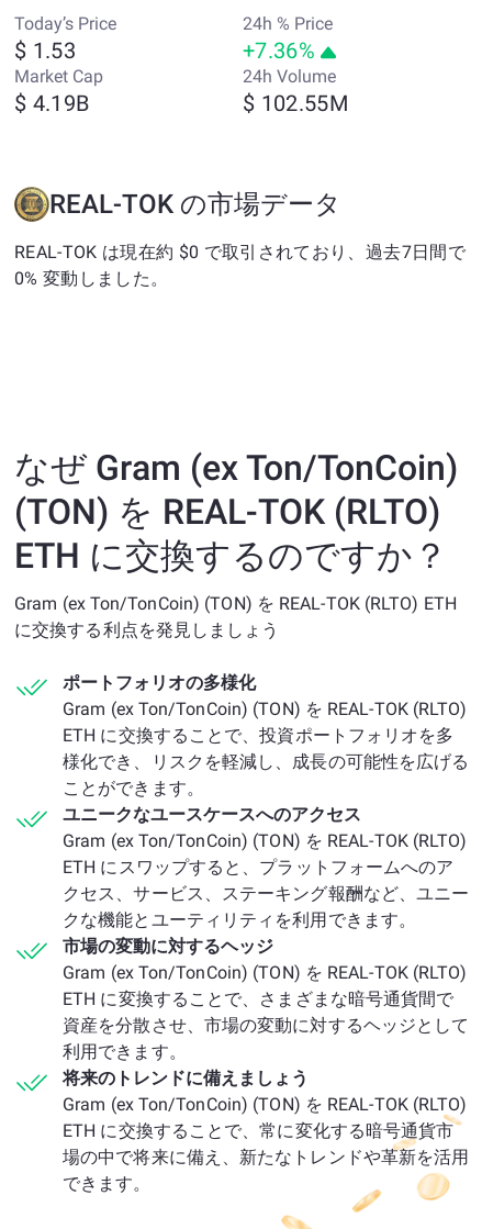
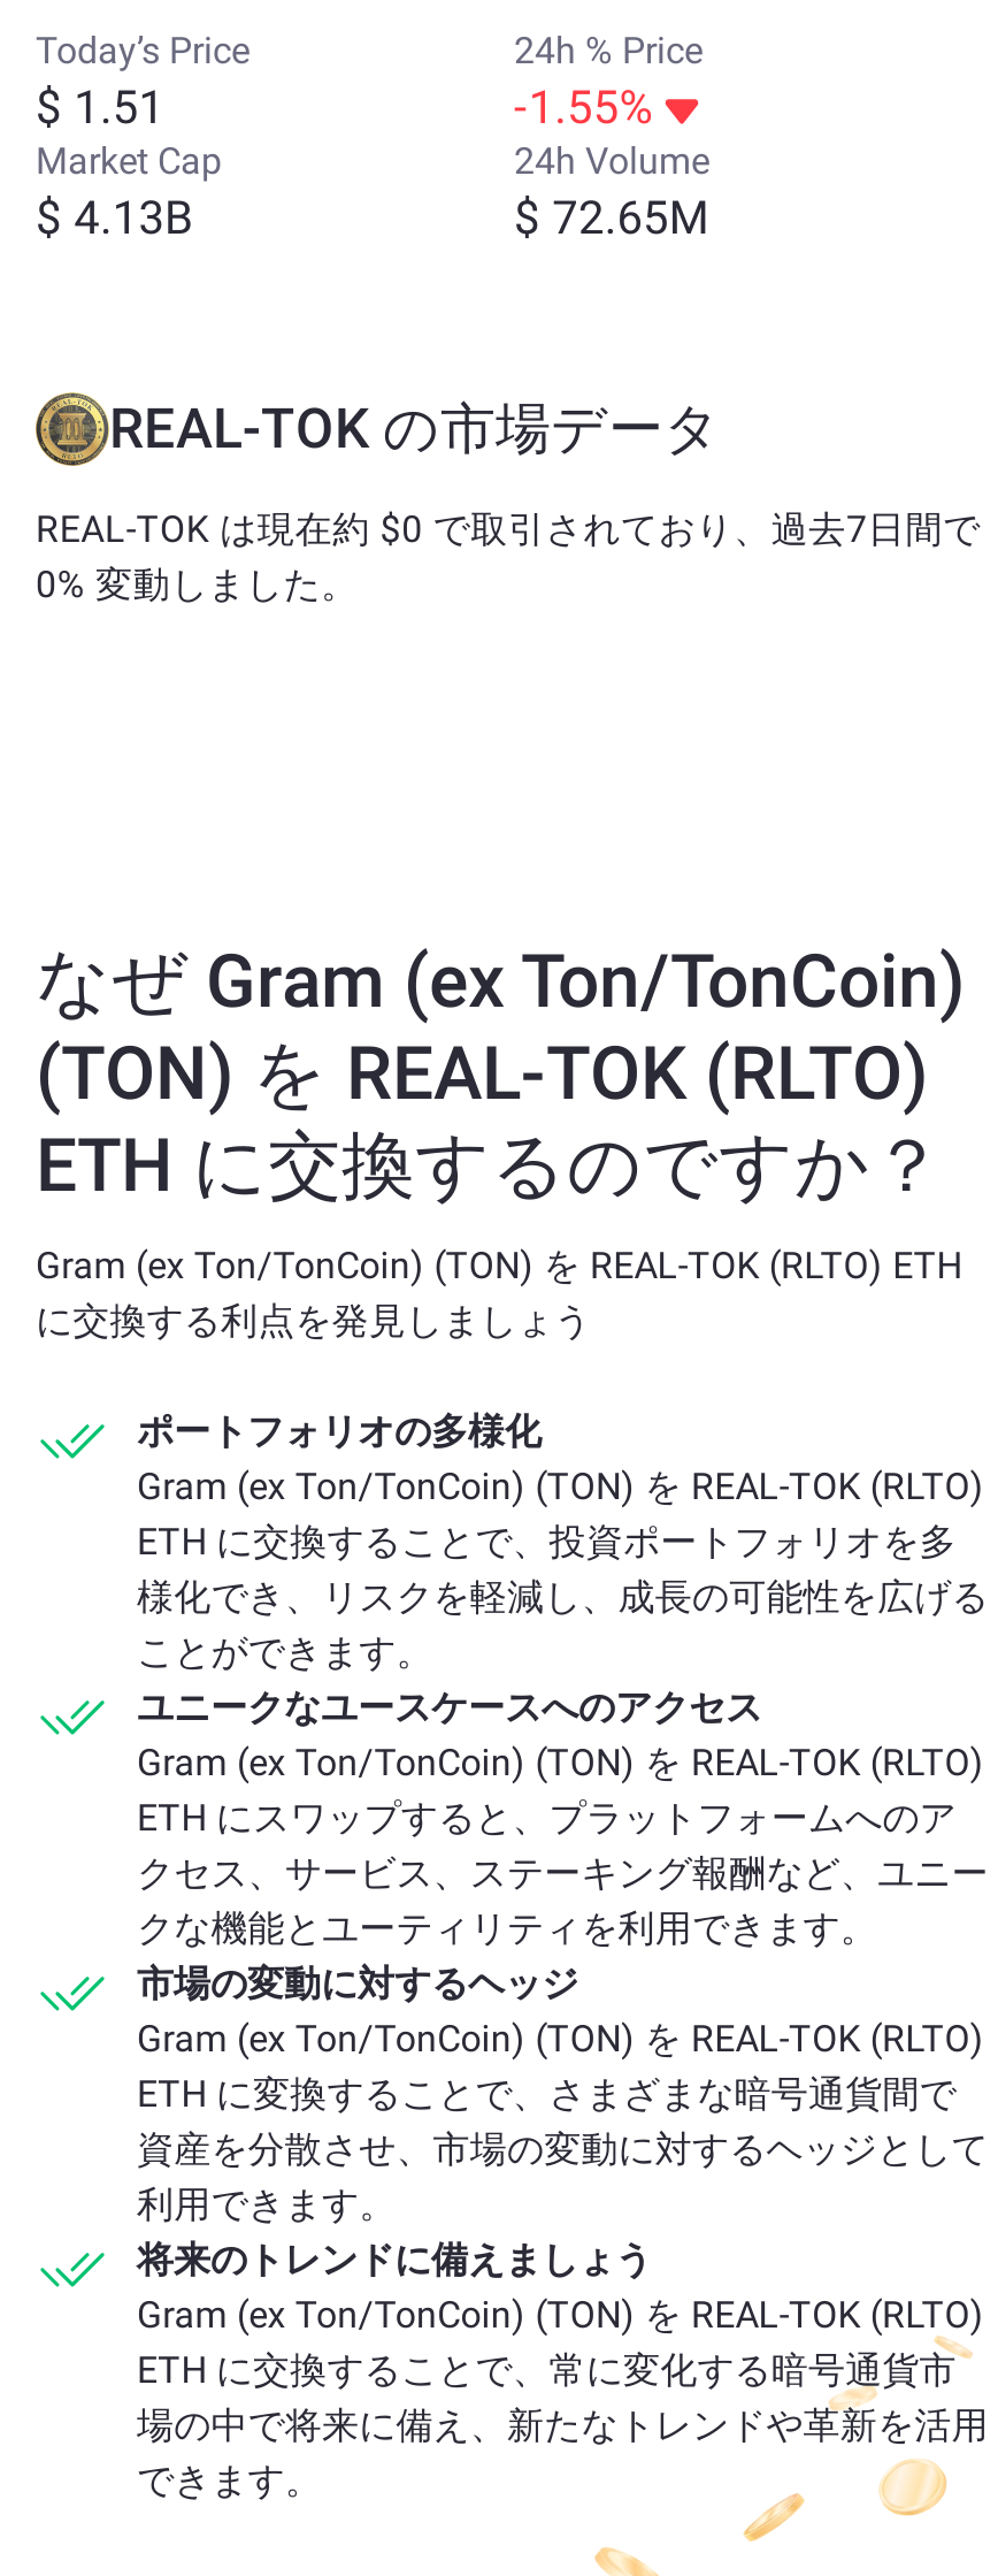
- $ 1.53
+ $ 1.51

- +7.36%
+ -1.55%

- $ 4.19B
+ $ 4.13B

- $ 102.55M
+ $ 72.65M
